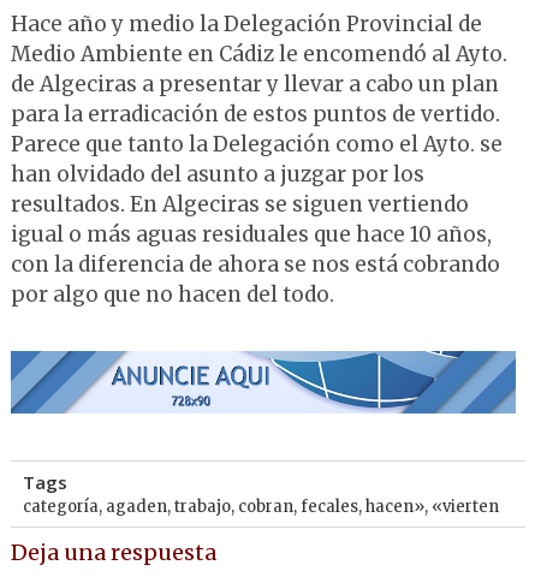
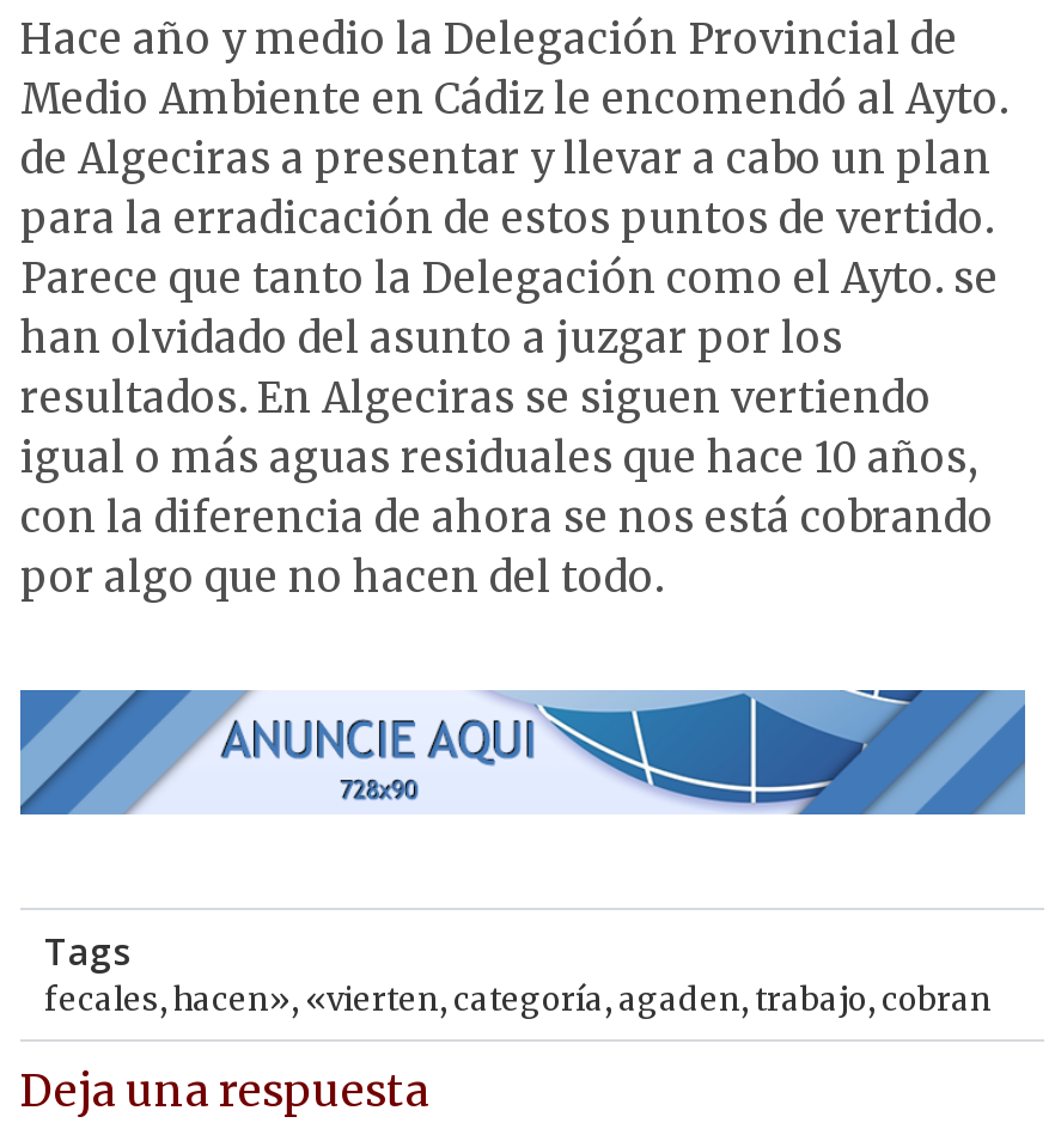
- categoría, agaden, trabajo, cobran, fecales, hacen», «vierten
+ fecales, hacen», «vierten, categoría, agaden, trabajo, cobran
